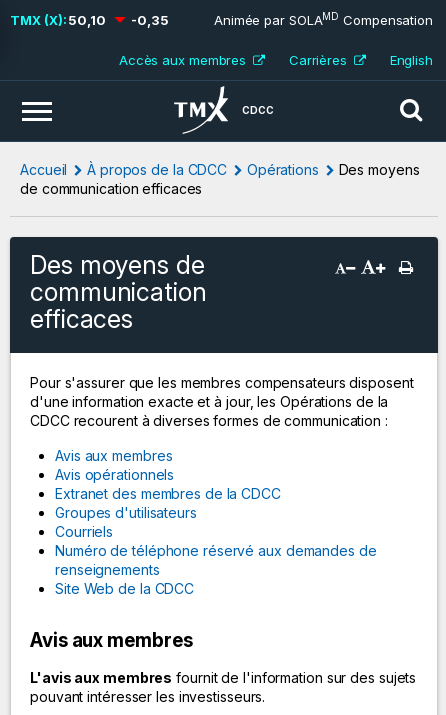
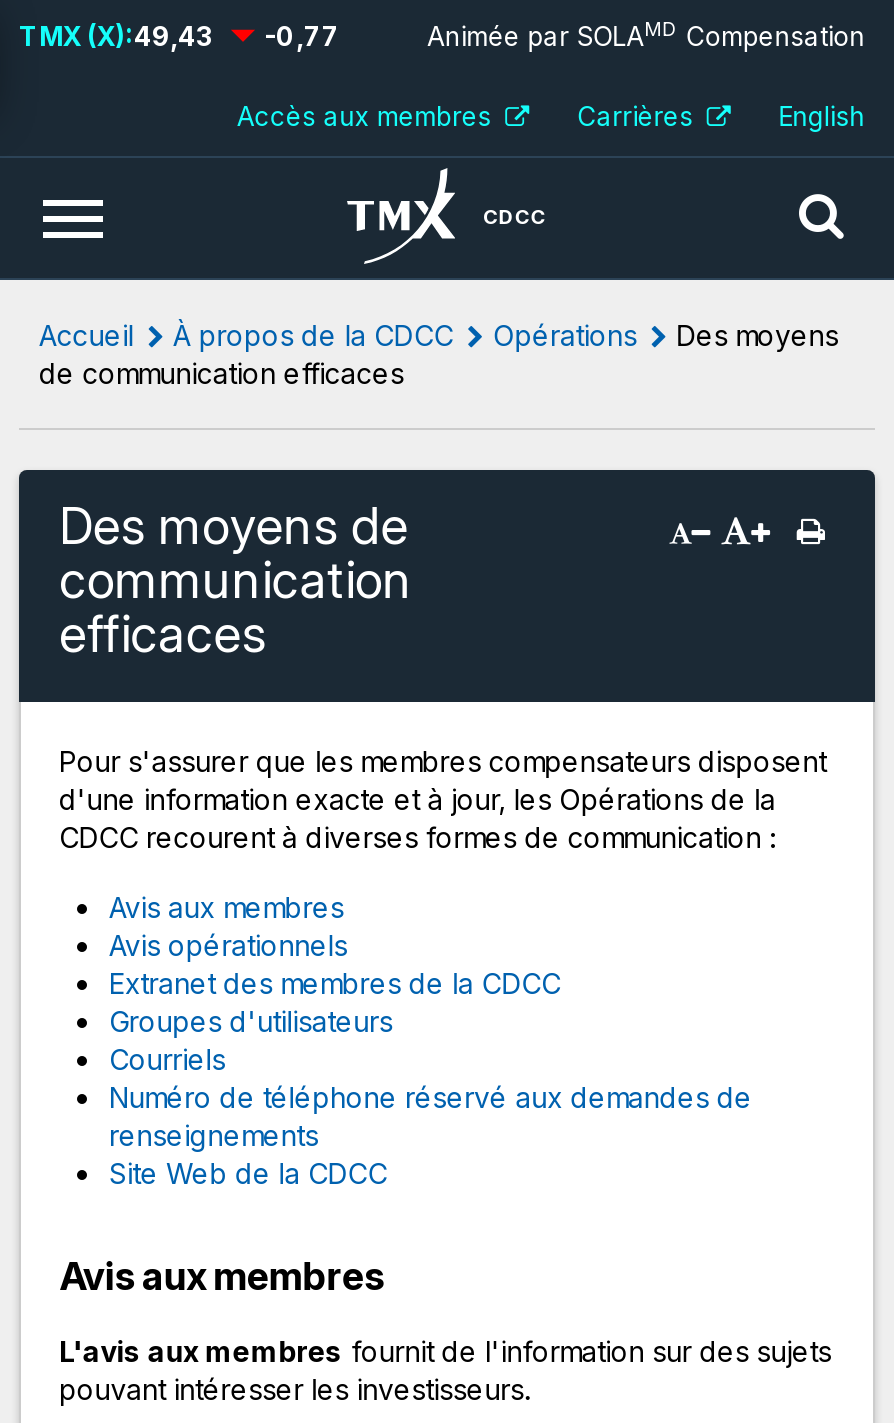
- 50,10
+ 49,43

- -0,35
+ -0,77
